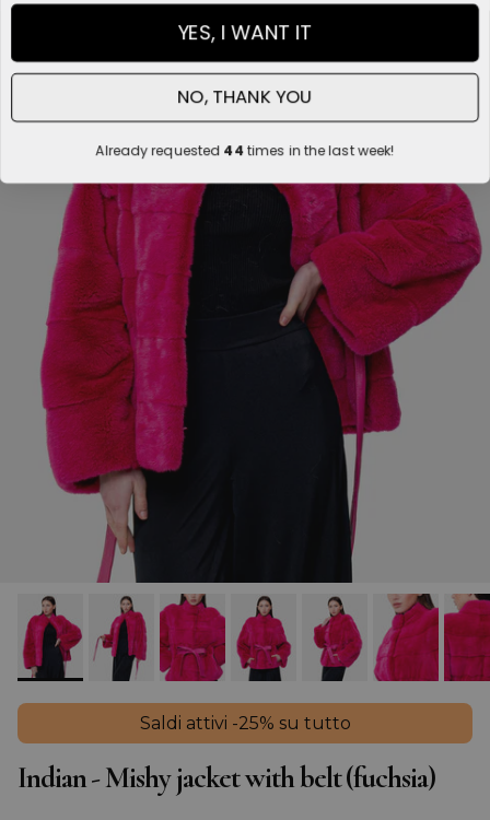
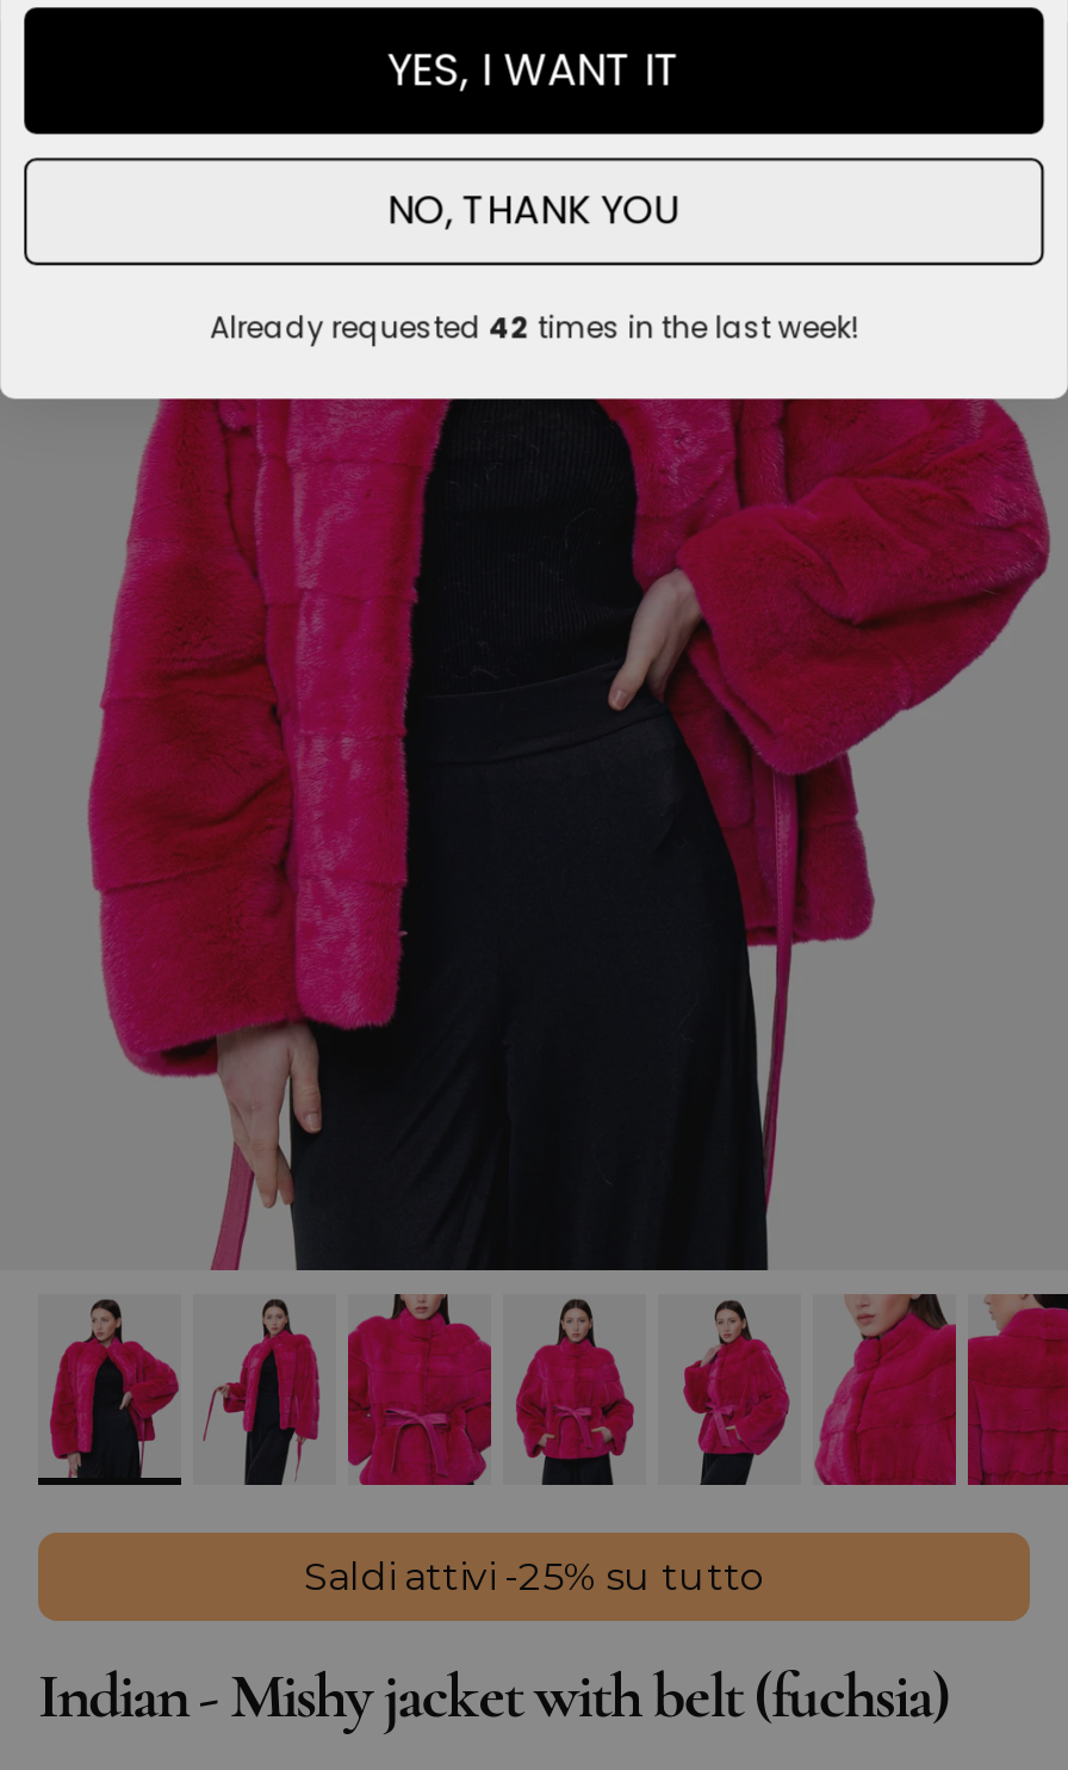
- Already requested 44 times in the last week!
+ Already requested 42 times in the last week!
